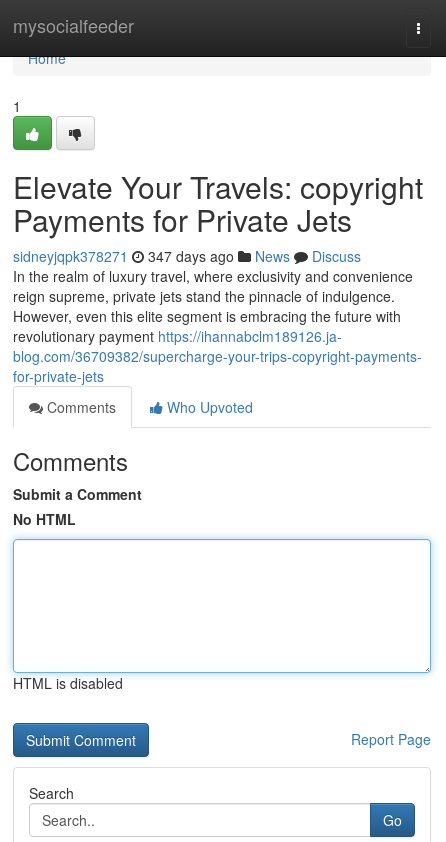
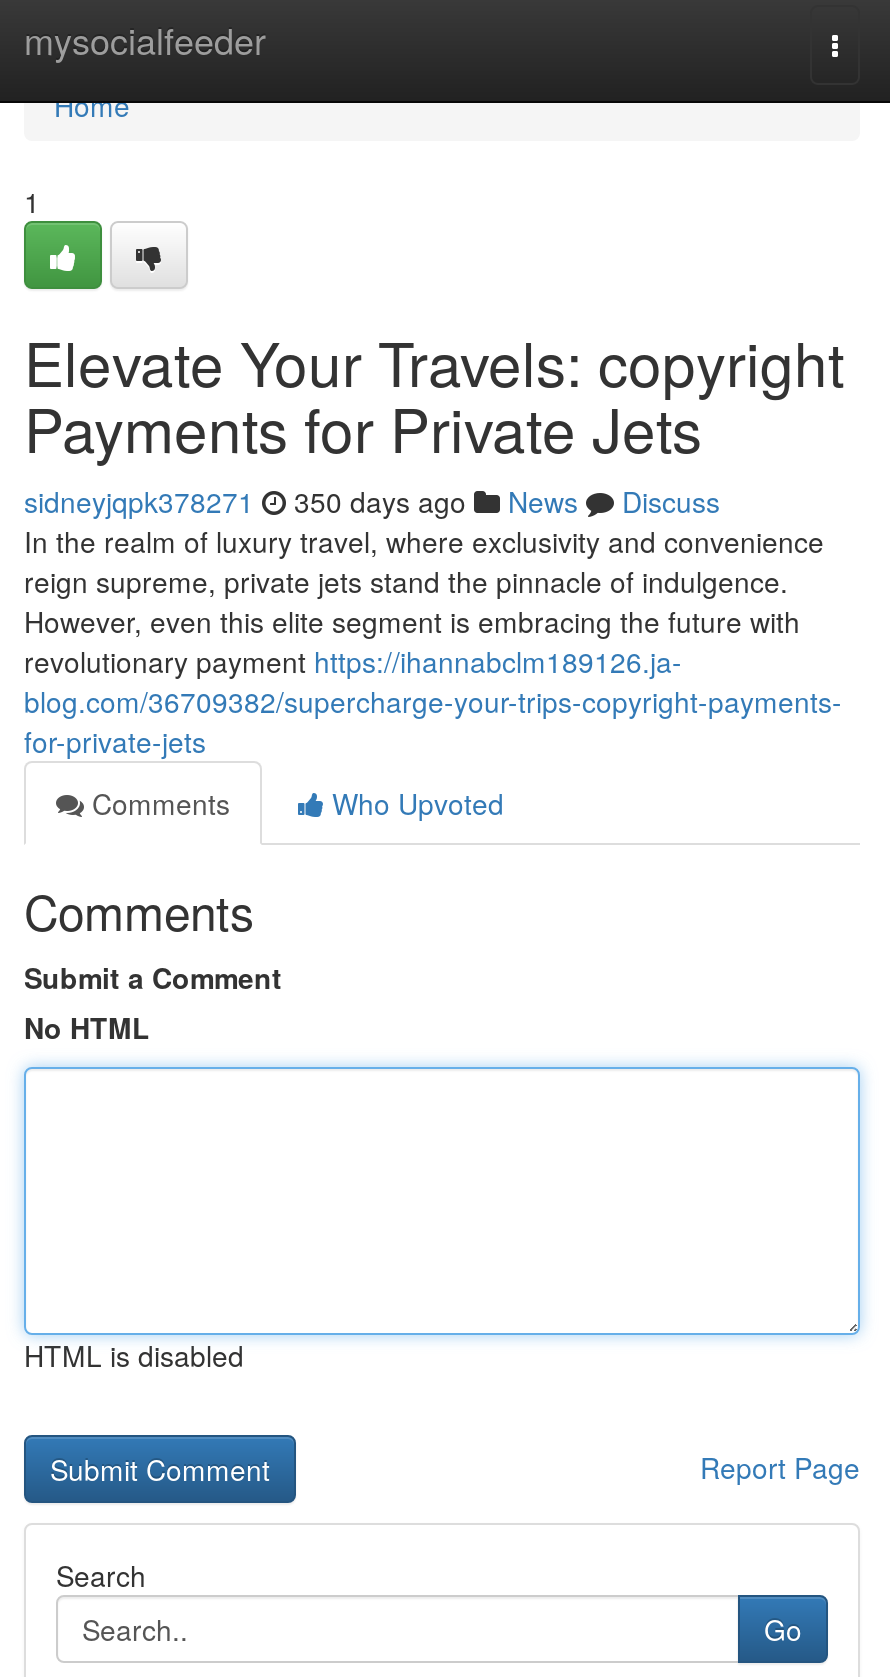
- sidneyjqpk378271 347 days ago News Discuss
+ sidneyjqpk378271 350 days ago News Discuss
